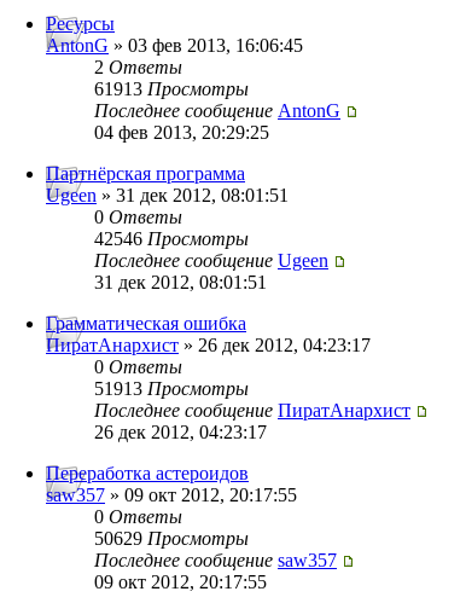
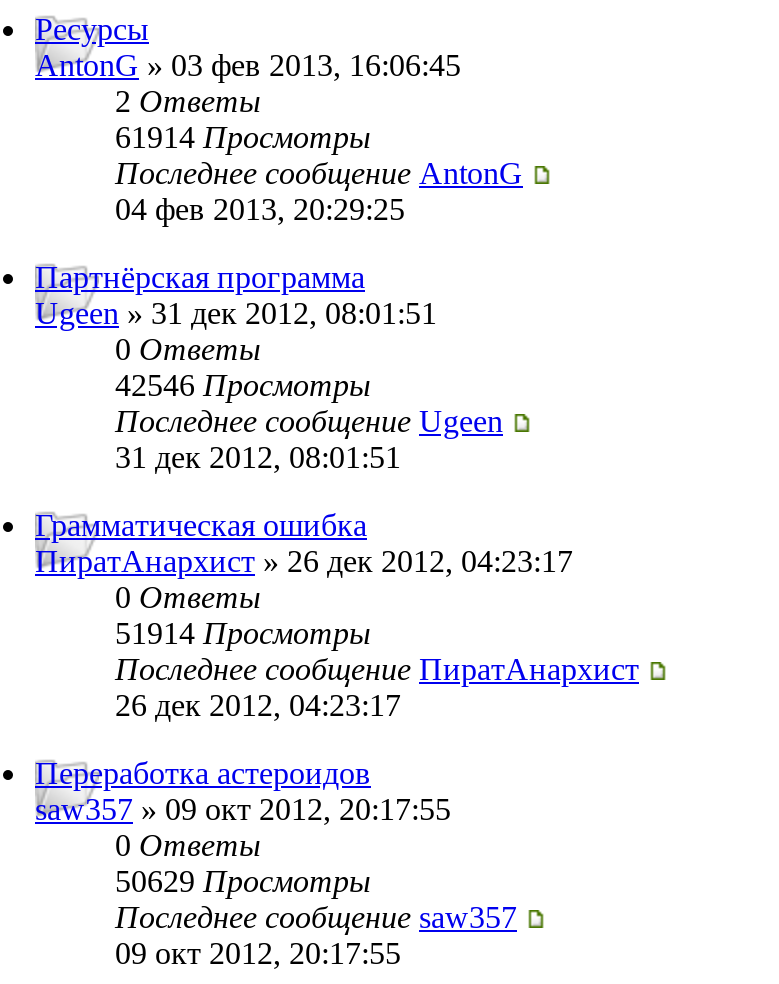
- 61913 Просмотры
+ 61914 Просмотры

- 51913 Просмотры
+ 51914 Просмотры
